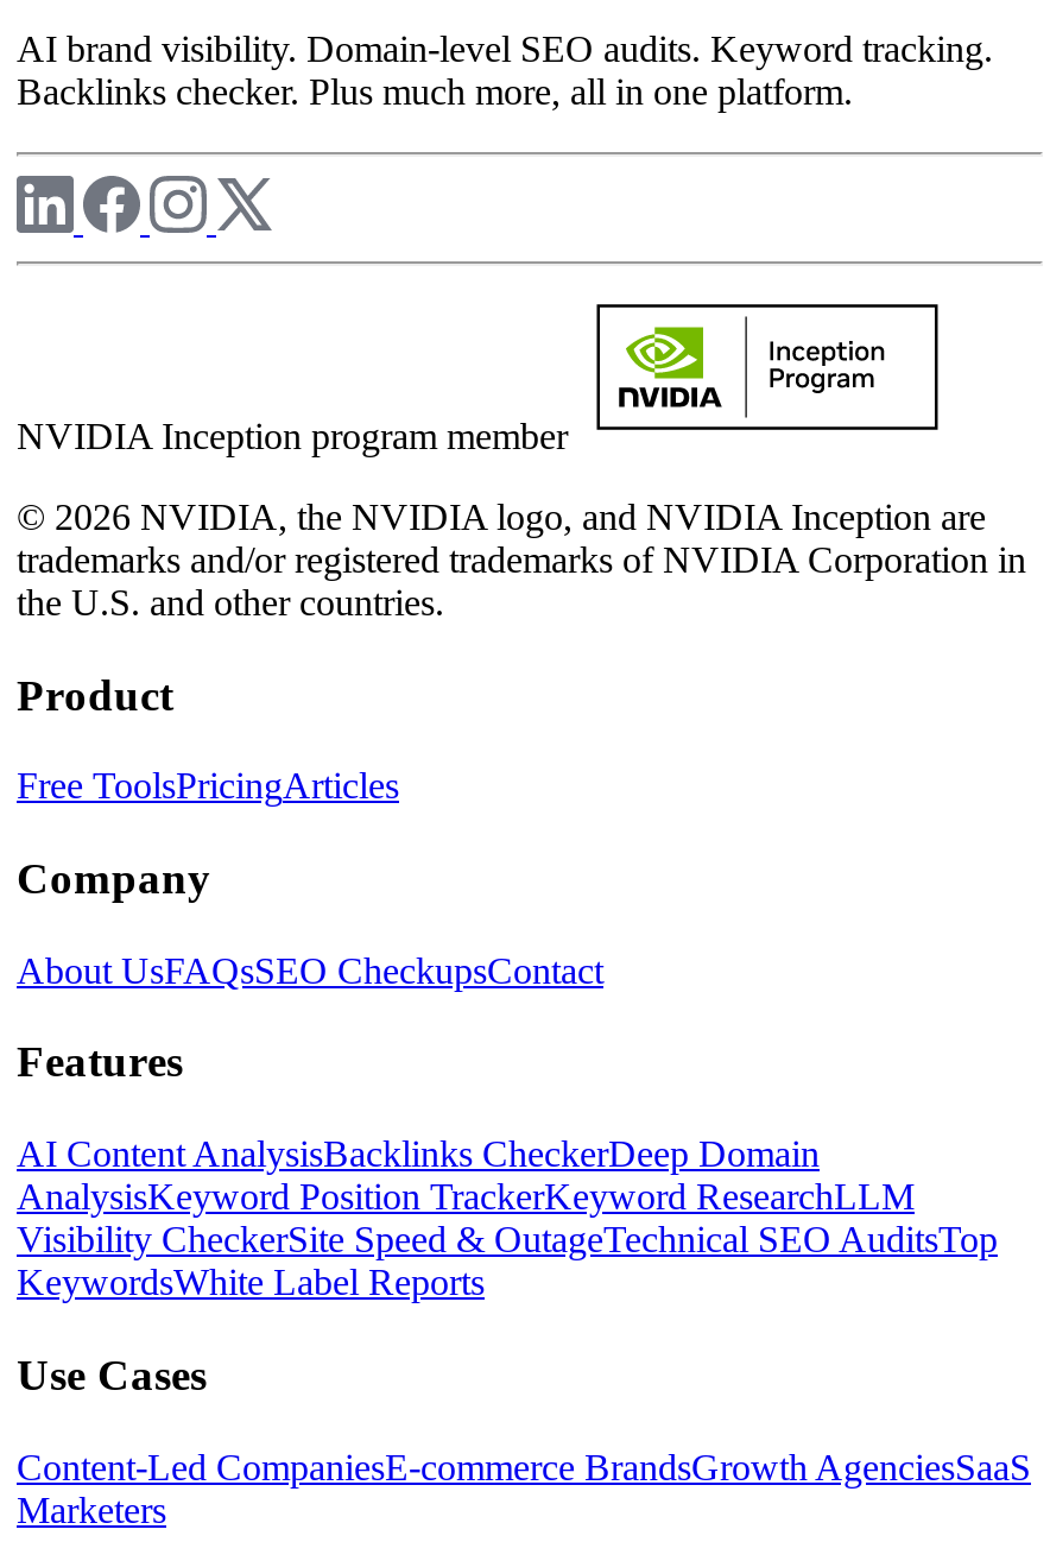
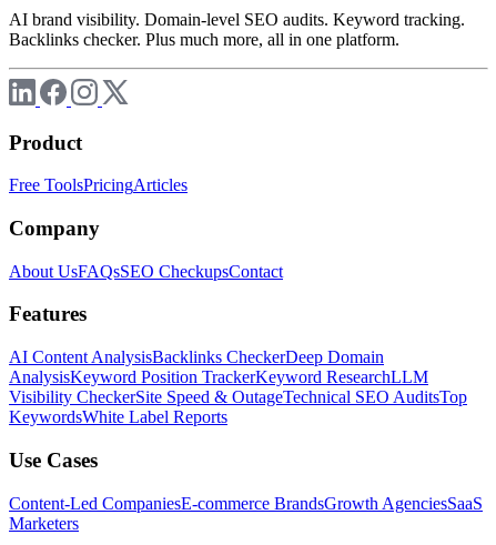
- [image]
- NVIDIA Inception program member
- © 2026 NVIDIA, the NVIDIA logo, and NVIDIA Inception are
- trademarks and/or registered trademarks of NVIDIA Corporation in
- the U.S. and other countries.
